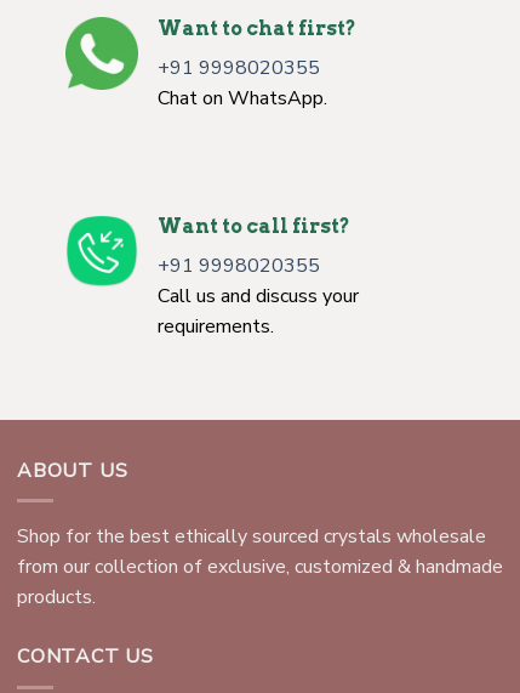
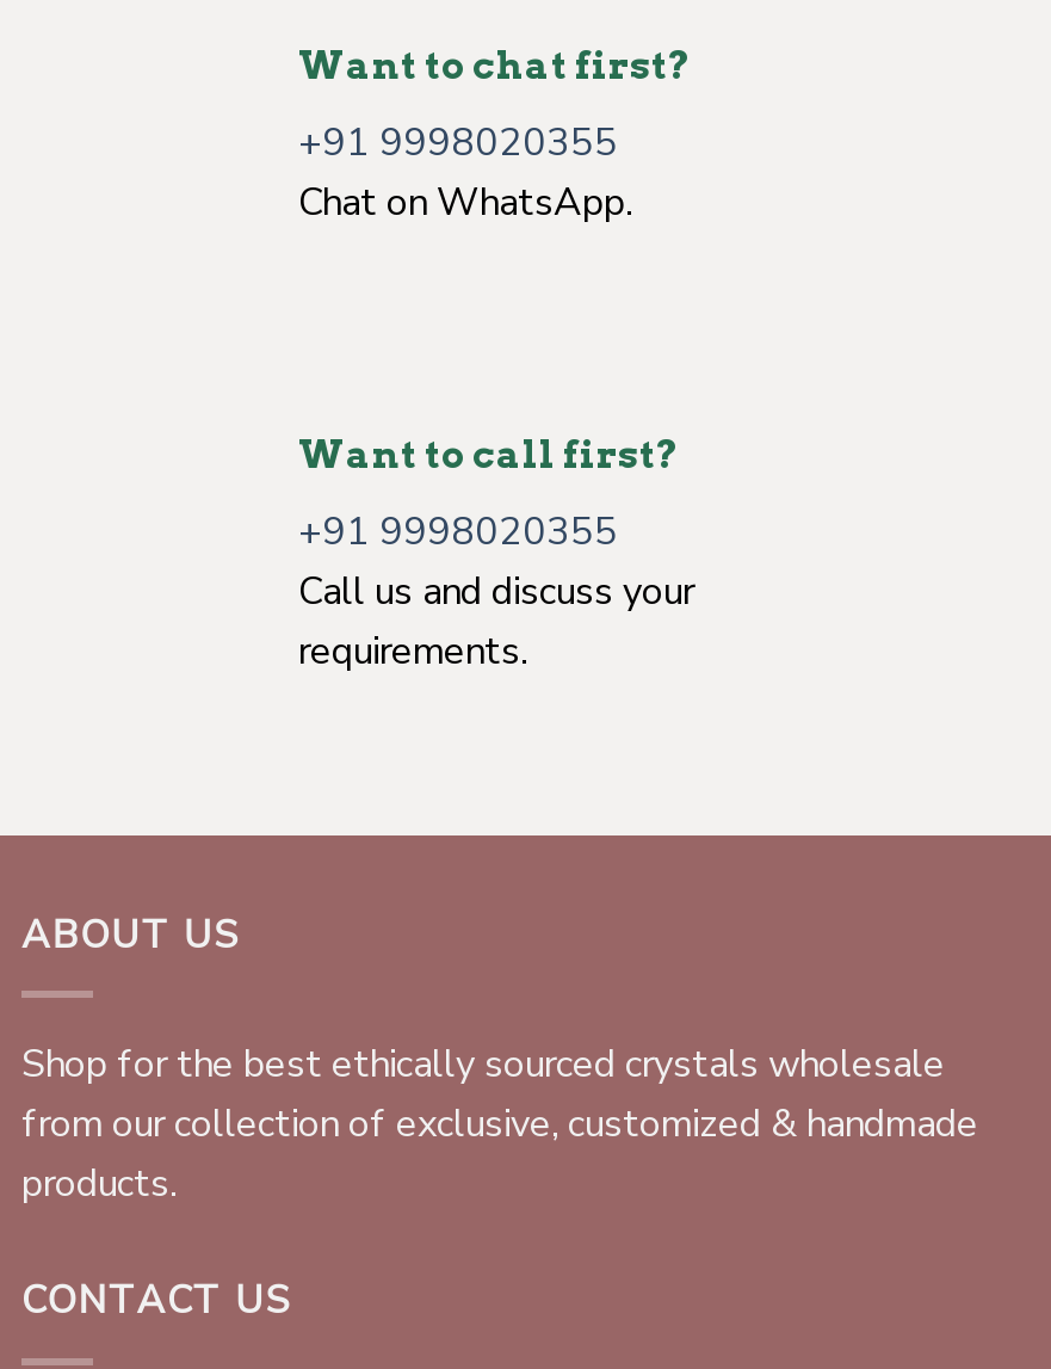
- [image]

- [image]
